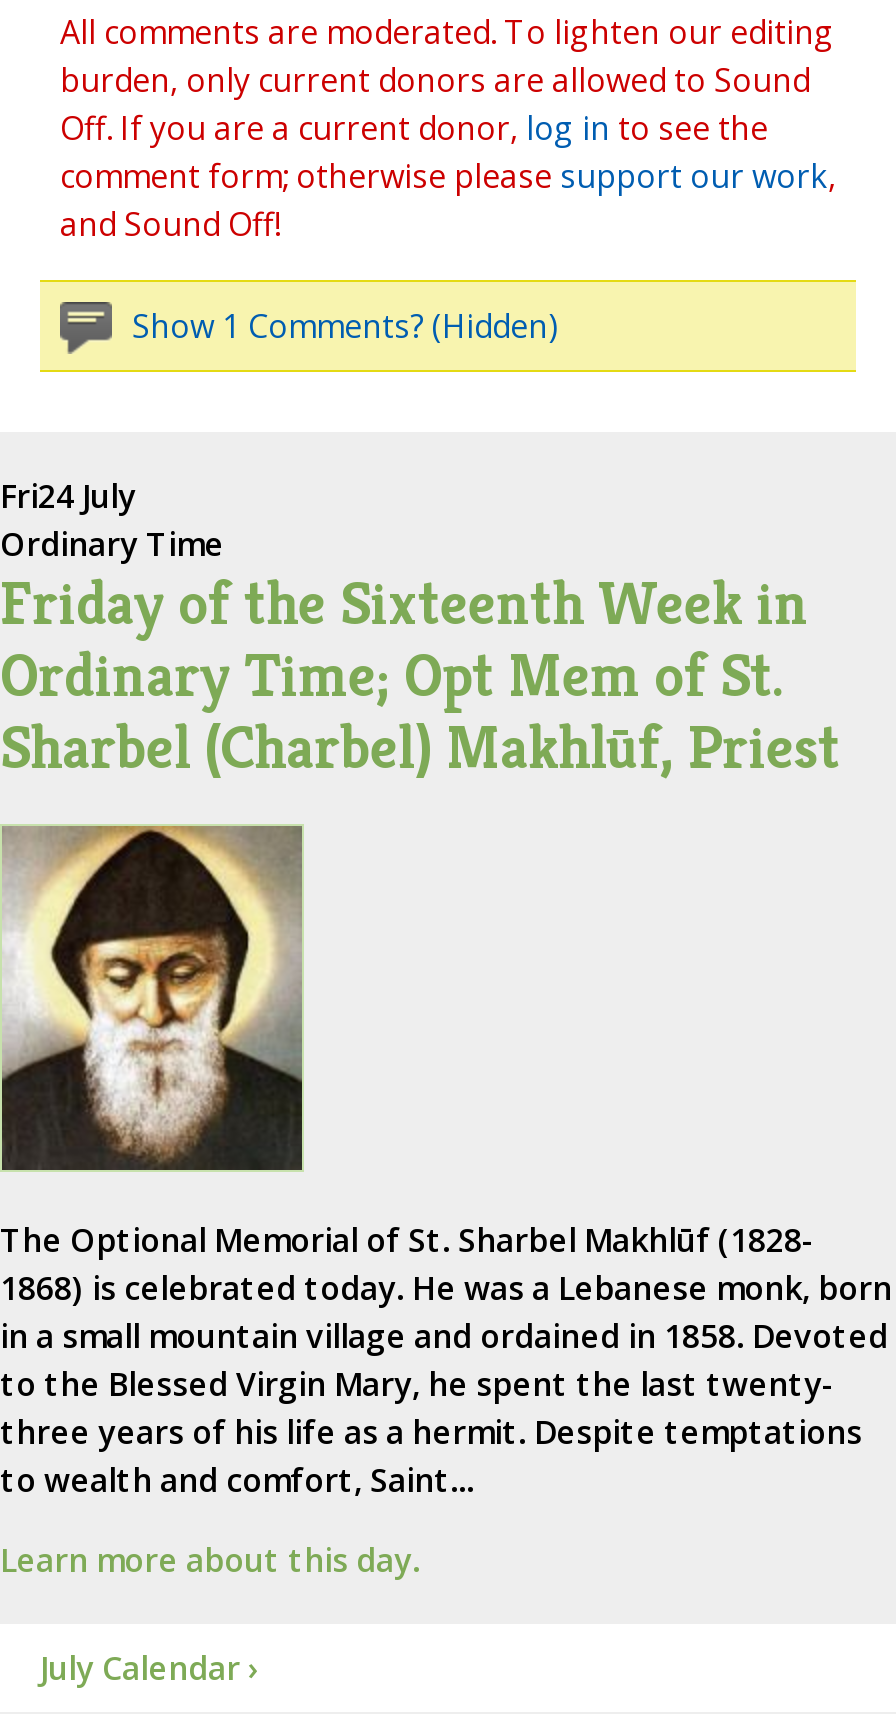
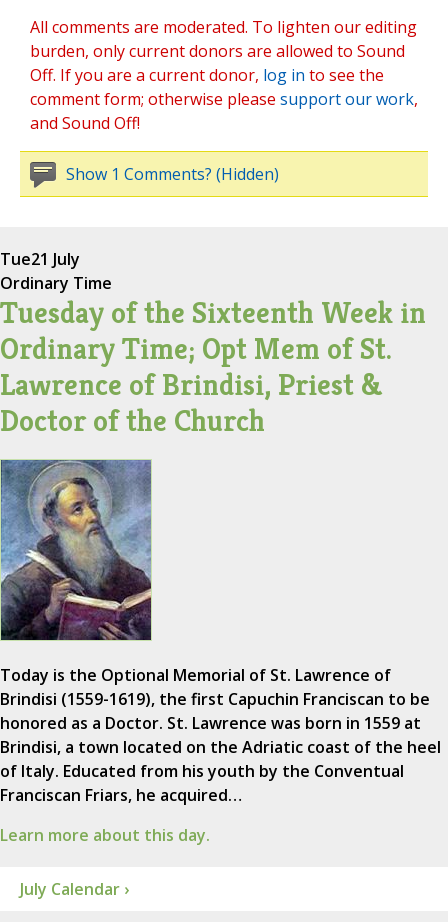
- Fri24 July
+ Tue21 July

- Friday of the Sixteenth Week in
+ Tuesday of the Sixteenth Week in

- Sharbel (Charbel) Makhlūf, Priest
+ Lawrence of Brindisi, Priest &
+ Doctor of the Church

- [image]
+ [image]

- The Optional Memorial of St. Sharbel Makhlūf (1828-
- 1868) is celebrated today. He was a Lebanese monk, born
- in a small mountain village and ordained in 1858. Devoted
- to the Blessed Virgin Mary, he spent the last twenty-
- three years of his life as a hermit. Despite temptations
- to wealth and comfort, Saint…
+ Today is the Optional Memorial of St. Lawrence of
+ Brindisi (1559-1619), the first Capuchin Franciscan to be
+ honored as a Doctor. St. Lawrence was born in 1559 at
+ Brindisi, a town located on the Adriatic coast of the heel
+ of Italy. Educated from his youth by the Conventual
+ Franciscan Friars, he acquired…
